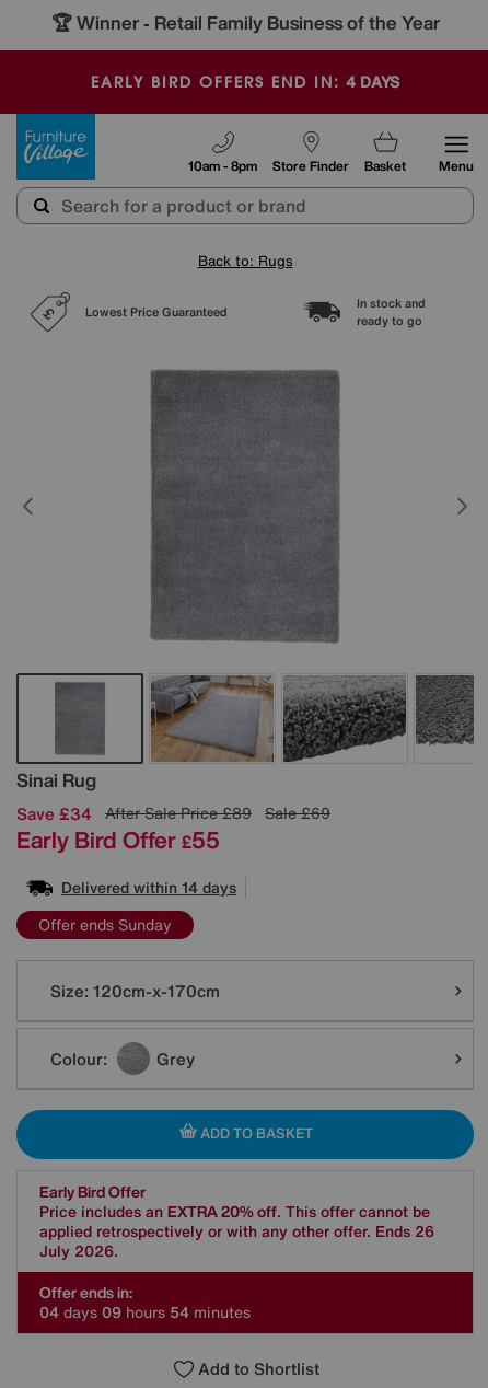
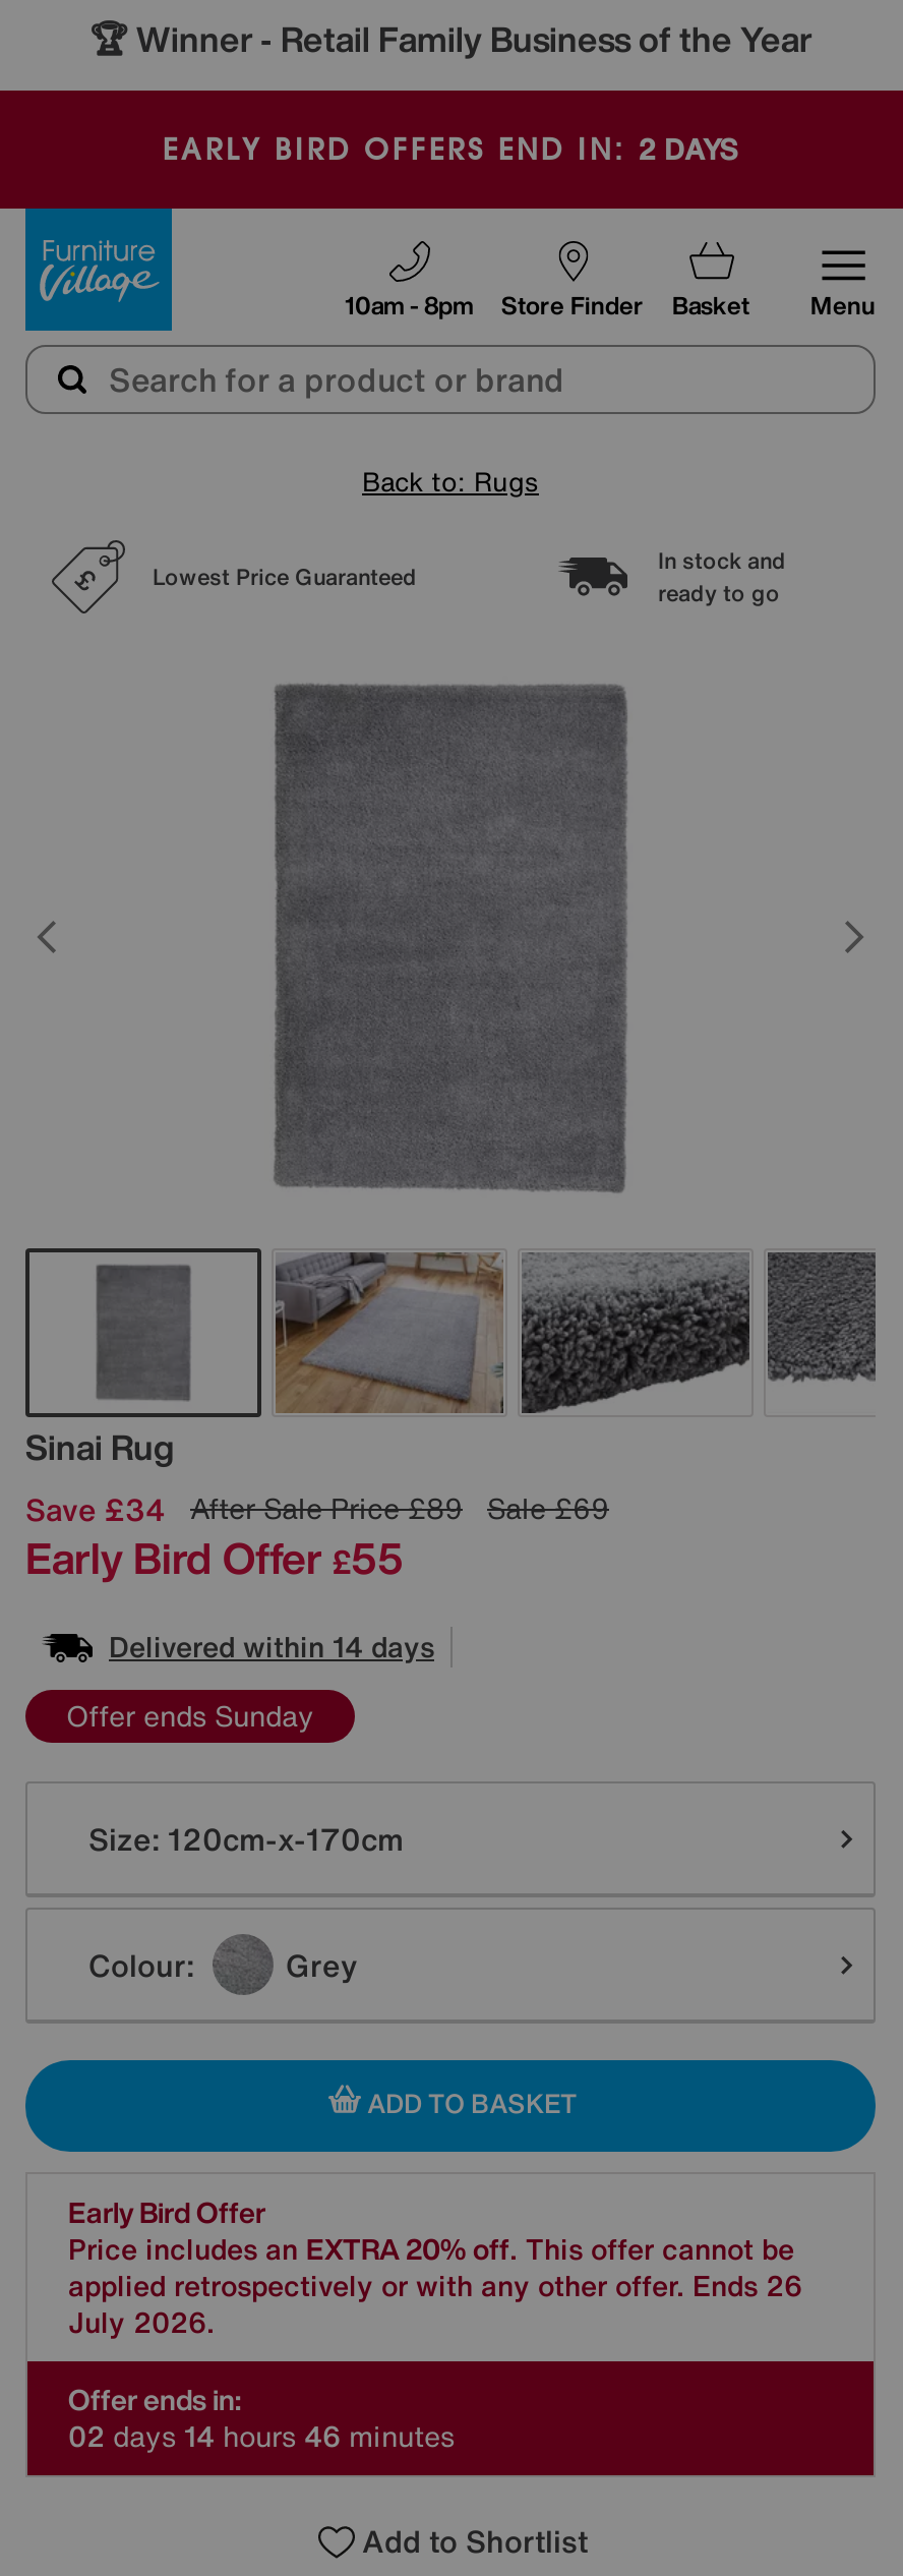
- EARLY BIRD OFFERS END IN: 4 DAYS
+ EARLY BIRD OFFERS END IN: 2 DAYS

- 04 days 09 hours 54 minutes
+ 02 days 14 hours 46 minutes
